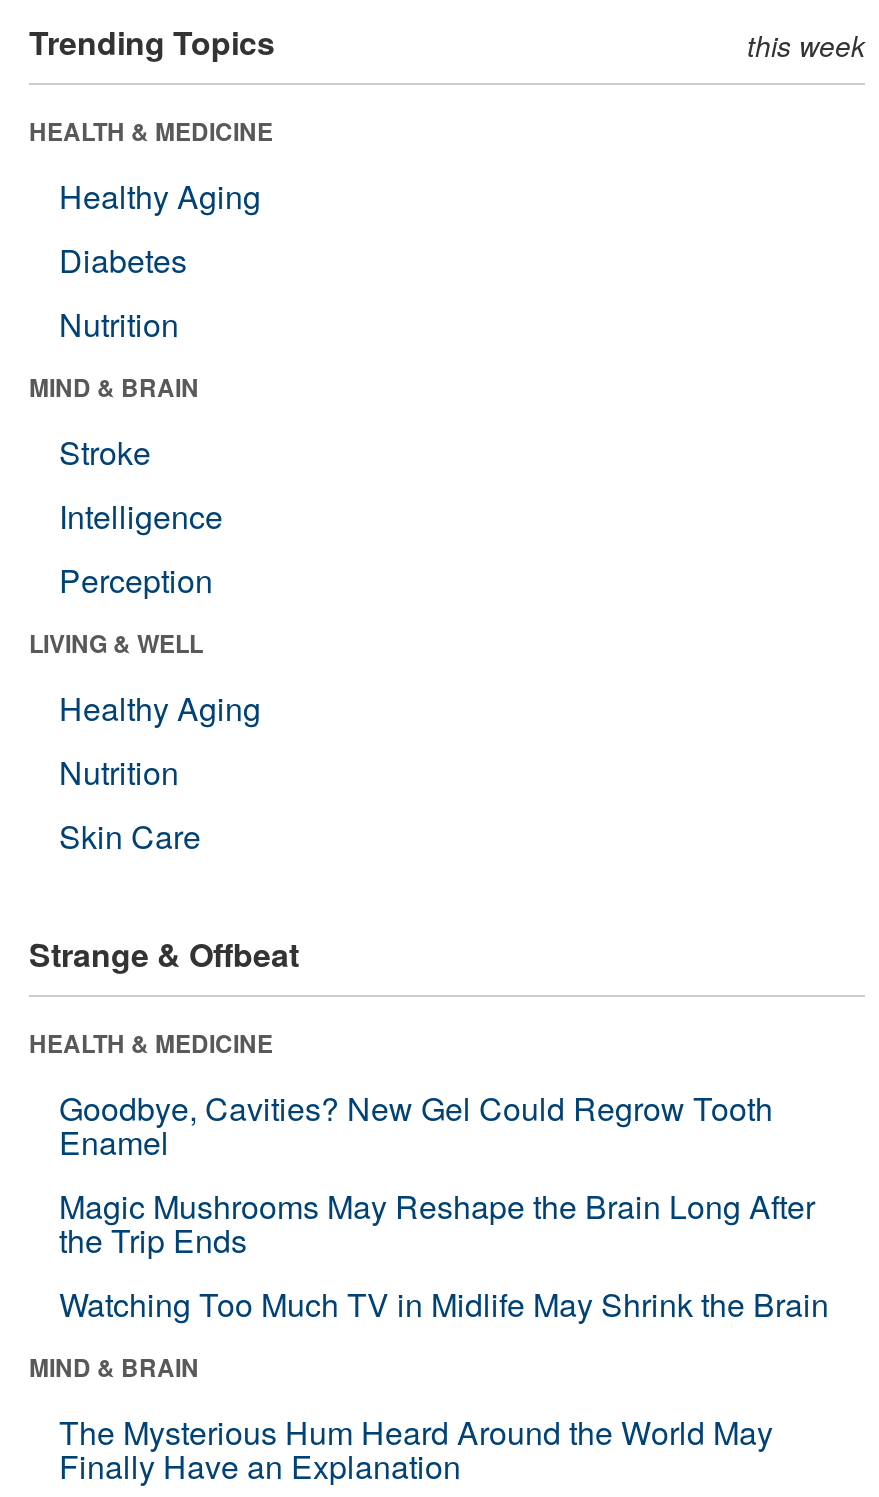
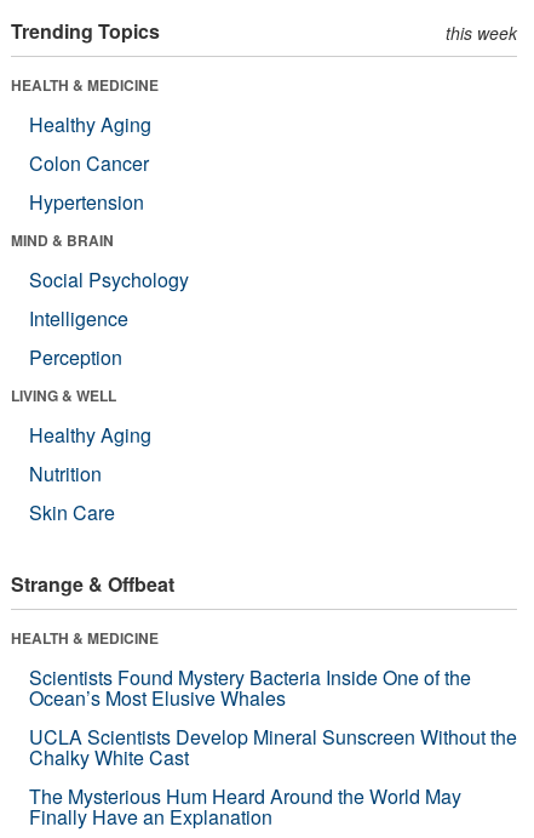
- Diabetes
- Nutrition
+ Colon Cancer
+ Hypertension

- Stroke
+ Social Psychology

- Goodbye, Cavities? New Gel Could Regrow Tooth
- Enamel
- Magic Mushrooms May Reshape the Brain Long After
- the Trip Ends
- Watching Too Much TV in Midlife May Shrink the Brain
- MIND & BRAIN
+ Scientists Found Mystery Bacteria Inside One of the
+ Ocean’s Most Elusive Whales
+ UCLA Scientists Develop Mineral Sunscreen Without the
+ Chalky White Cast
